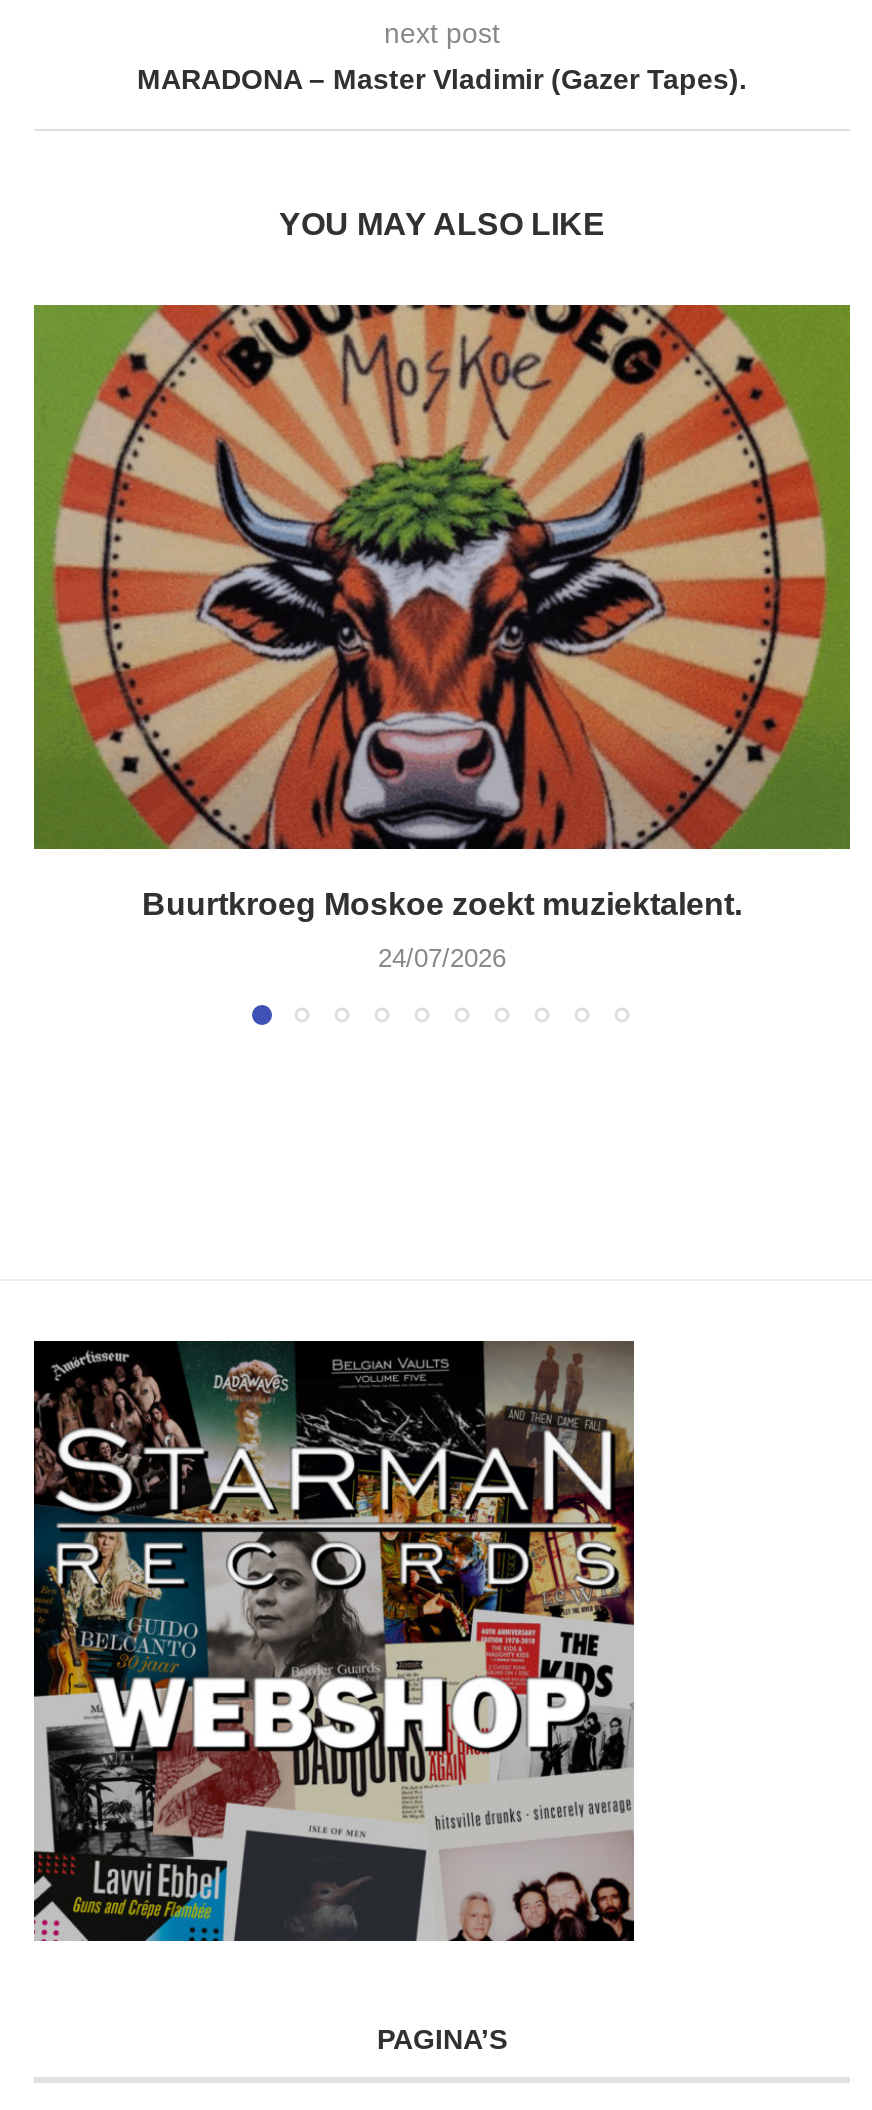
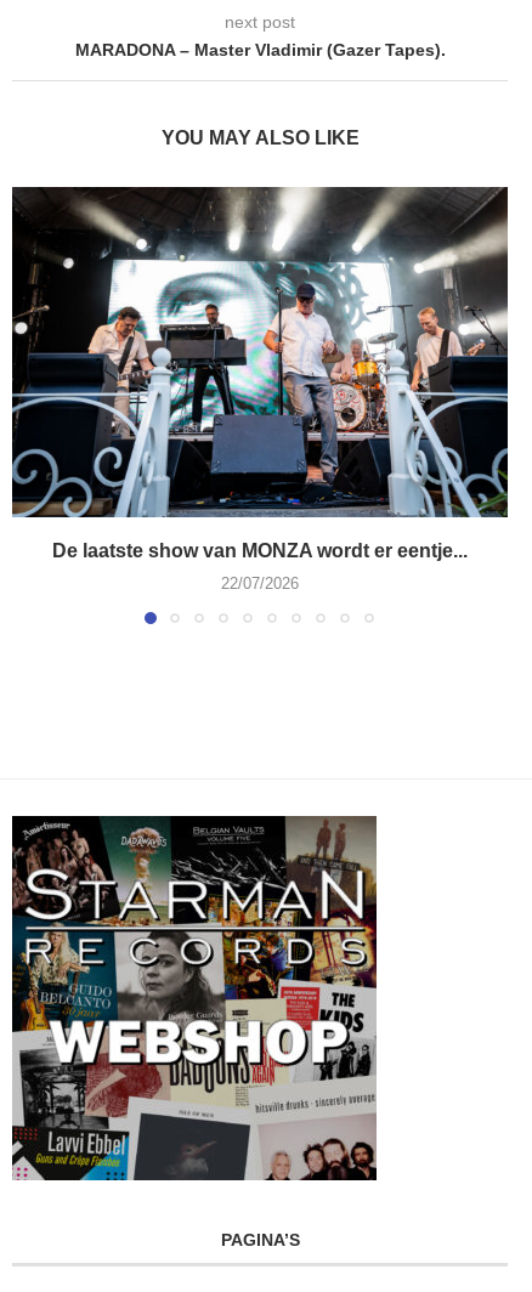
- [image]
- Buurtkroeg Moskoe zoekt muziektalent.
+ [image]
+ De laatste show van MONZA wordt er eentje...

- 24/07/2026
+ 22/07/2026
